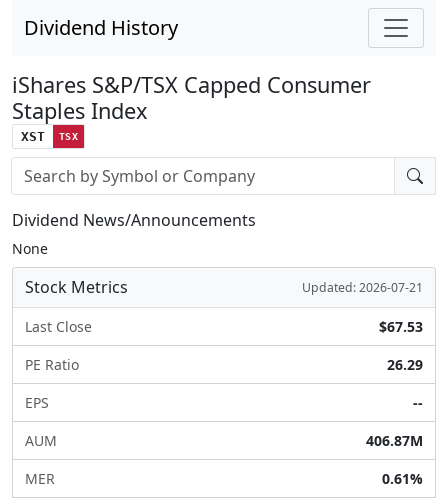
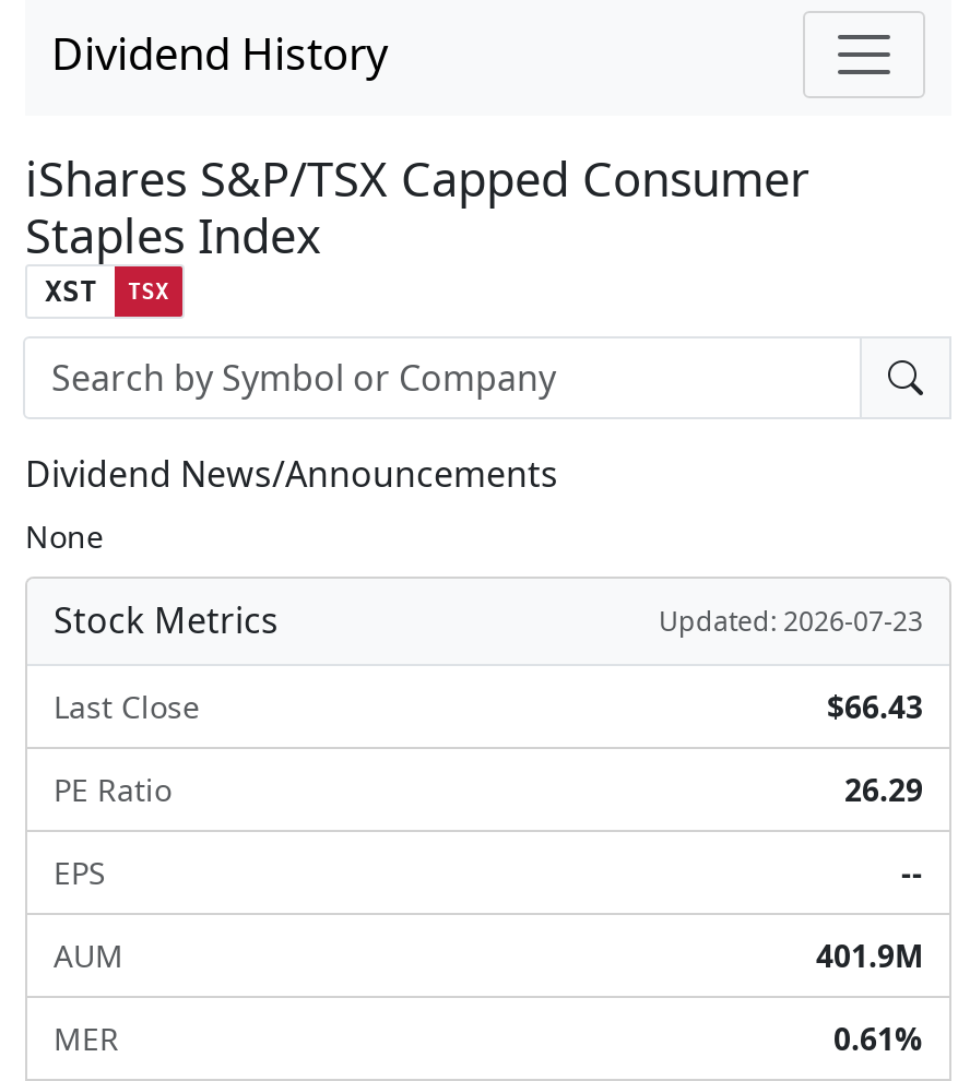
- Updated: 2026-07-21
+ Updated: 2026-07-23

- $67.53
+ $66.43

- 406.87M
+ 401.9M
